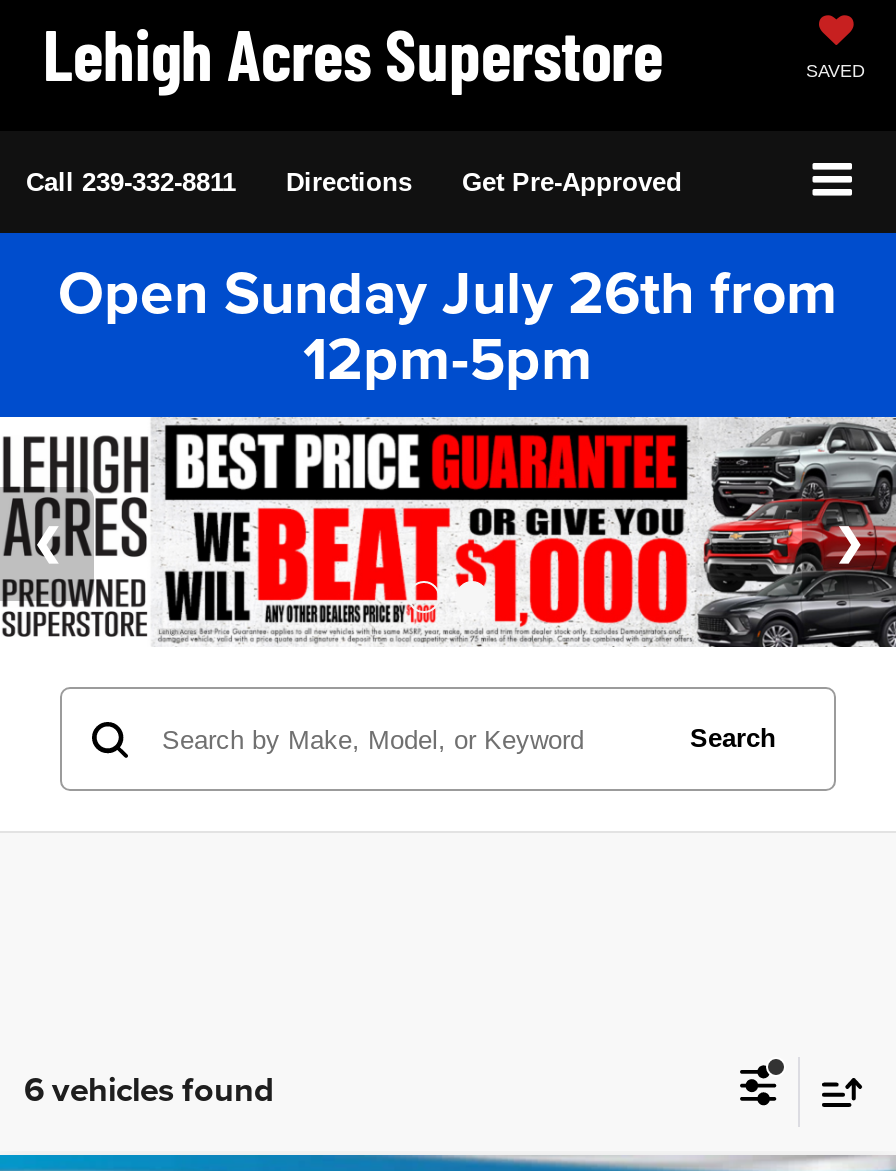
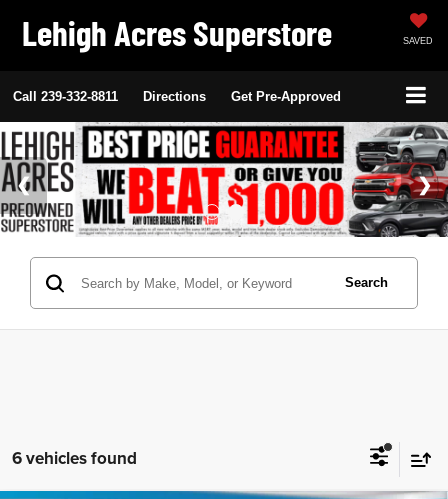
- Open Sunday July 26th from
- 12pm-5pm
